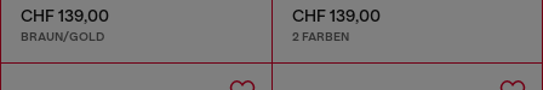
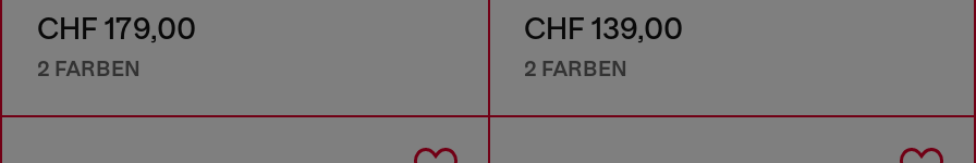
- CHF 139,00
- BRAUN/GOLD
+ CHF 179,00
+ 2 FARBEN
